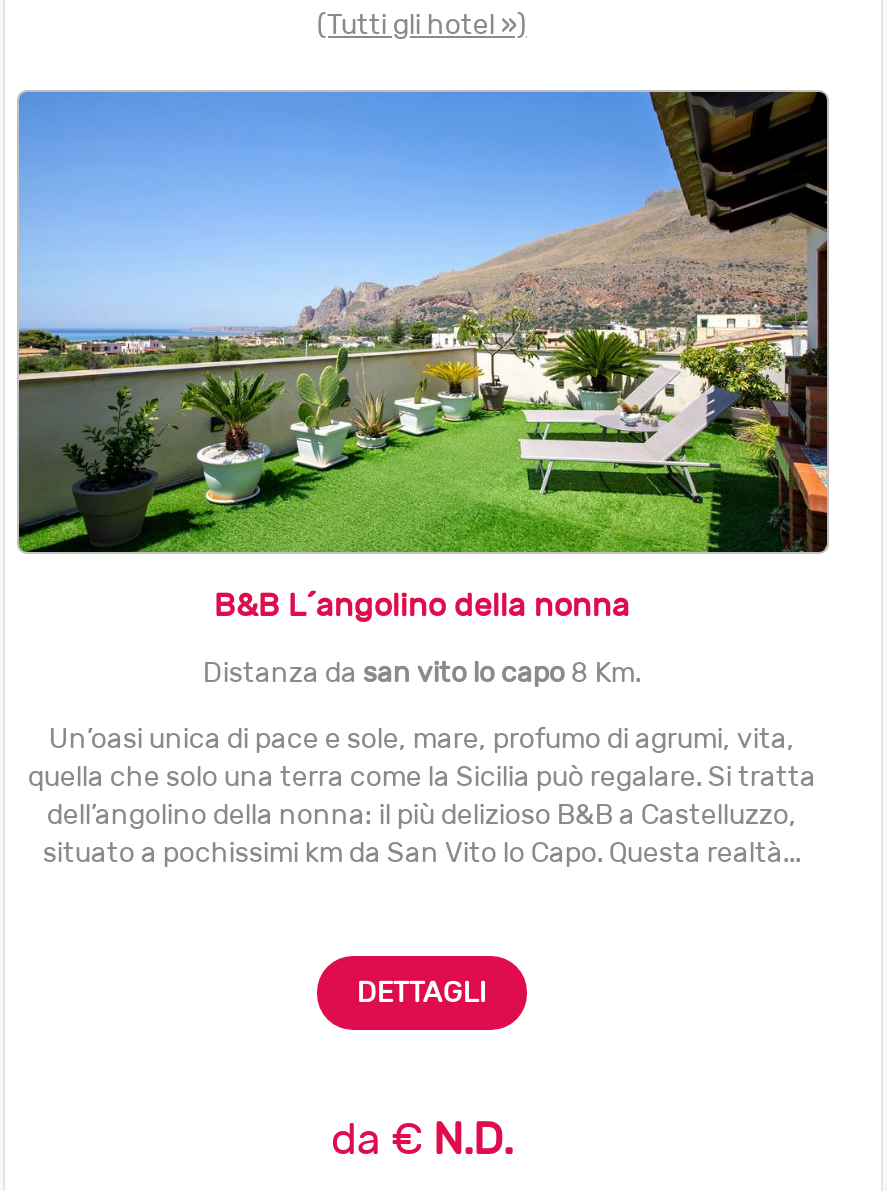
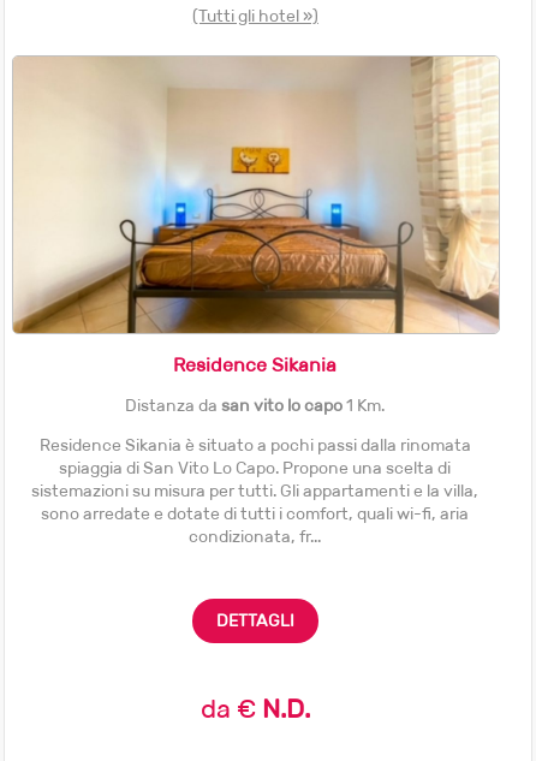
- [image]
- B&B L´angolino della nonna
+ [image]
+ Residence Sikania

- Distanza da san vito lo capo 8 Km.
+ Distanza da san vito lo capo 1 Km.

- Un’oasi unica di pace e sole, mare, profumo di agrumi, vita,
- quella che solo una terra come la Sicilia può regalare. Si tratta
- dell’angolino della nonna: il più delizioso B&B a Castelluzzo,
- situato a pochissimi km da San Vito lo Capo. Questa realtà...
+ Residence Sikania è situato a pochi passi dalla rinomata
+ spiaggia di San Vito Lo Capo. Propone una scelta di
+ sistemazioni su misura per tutti. Gli appartamenti e la villa,
+ sono arredate e dotate di tutti i comfort, quali wi-fi, aria
+ condizionata, fr...
